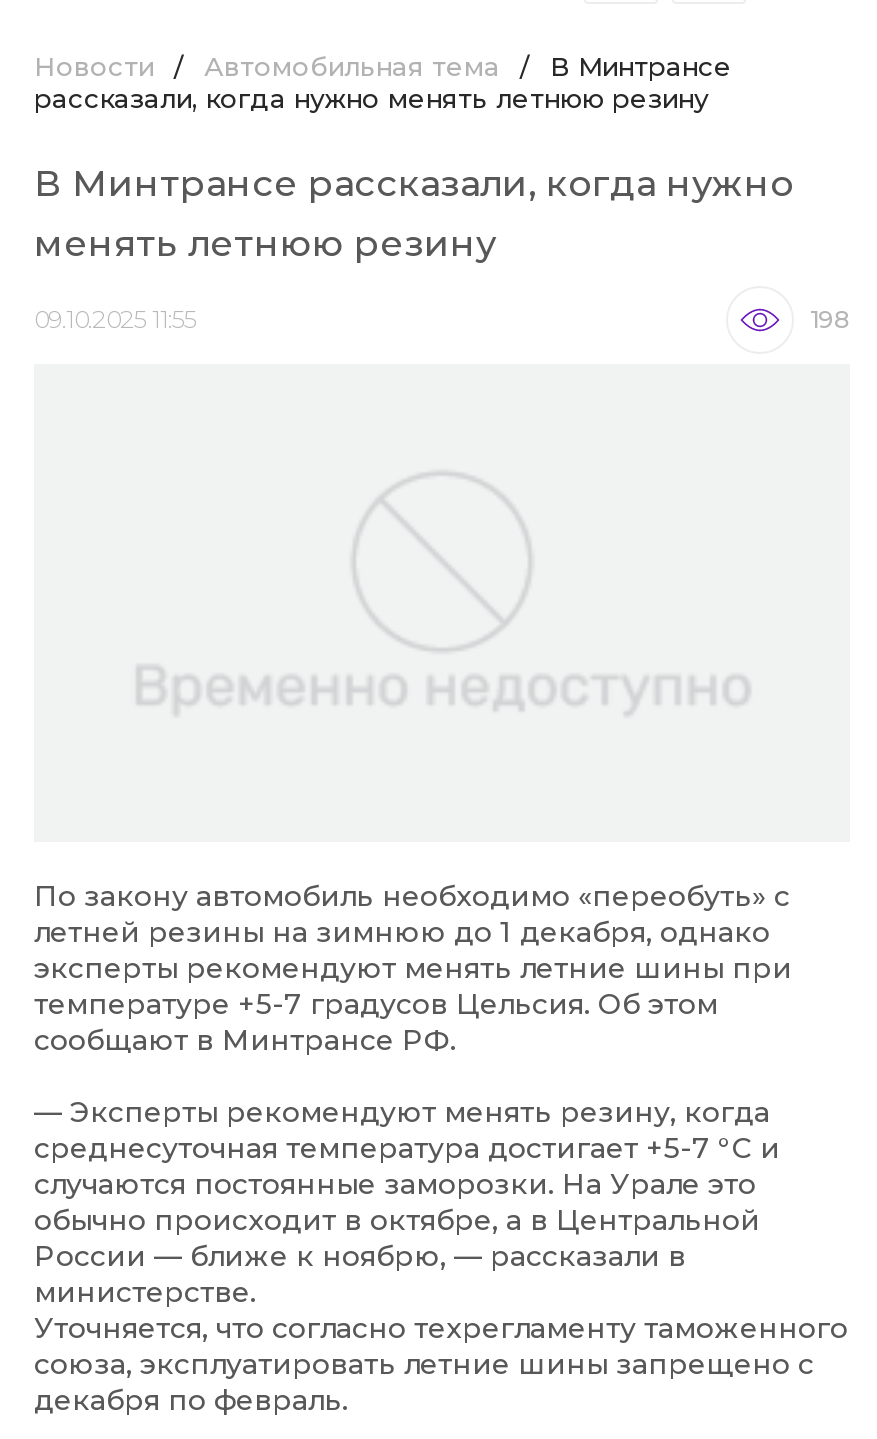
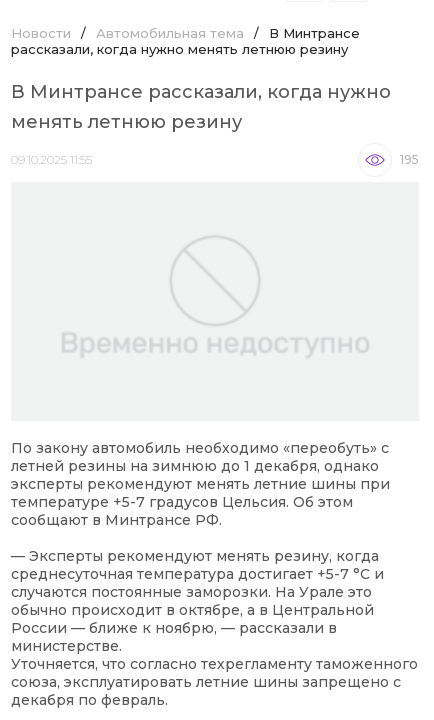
- 198
+ 195
